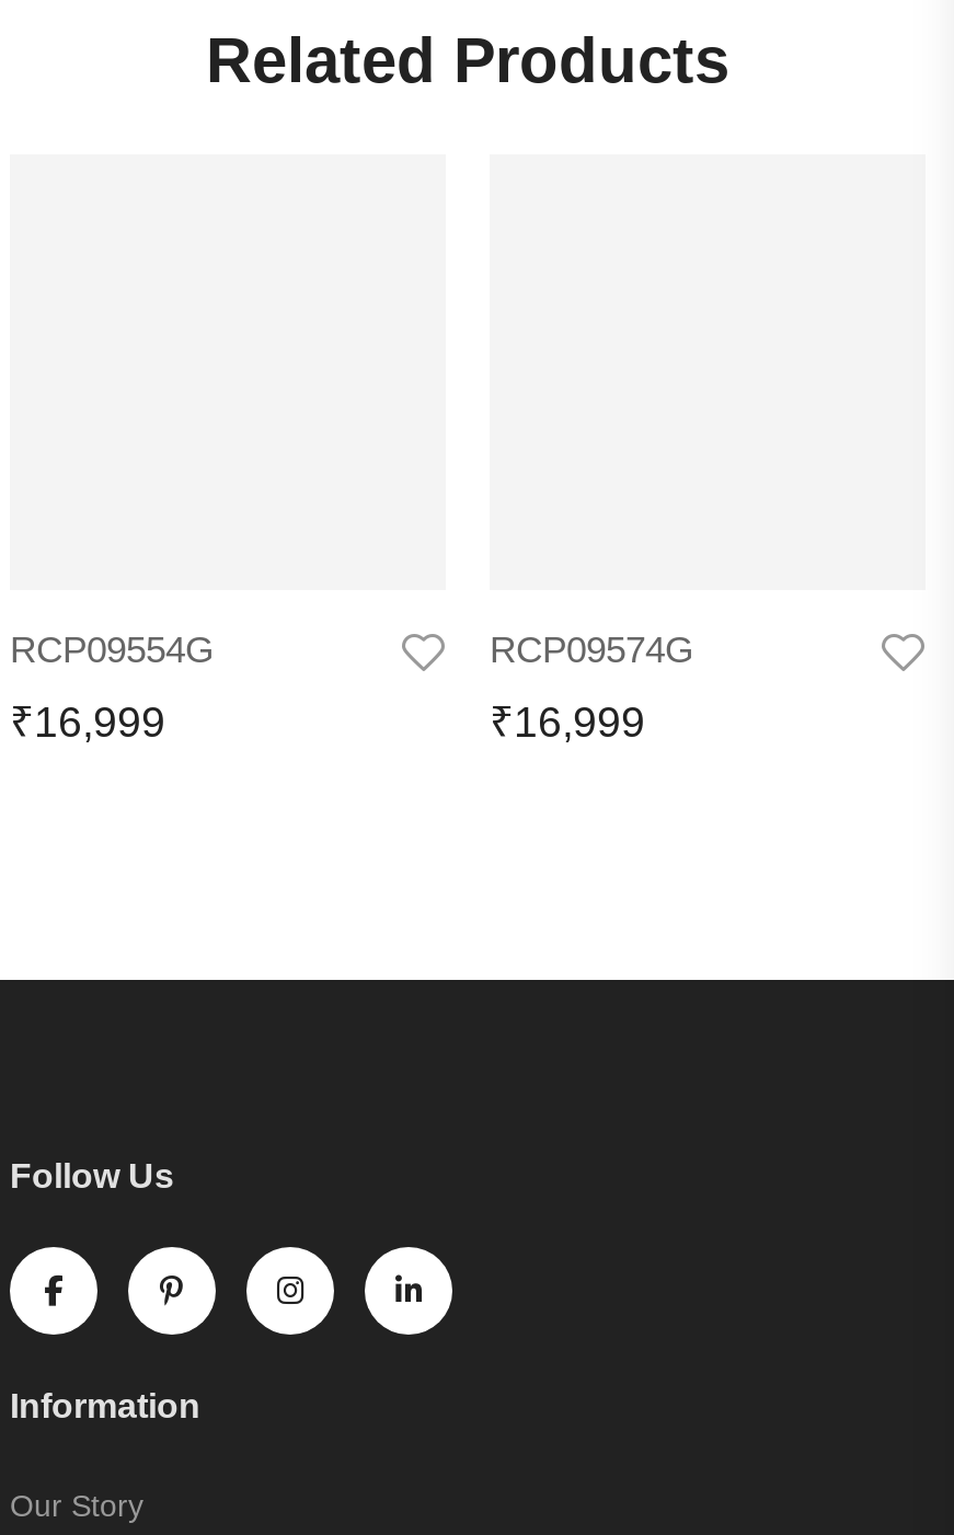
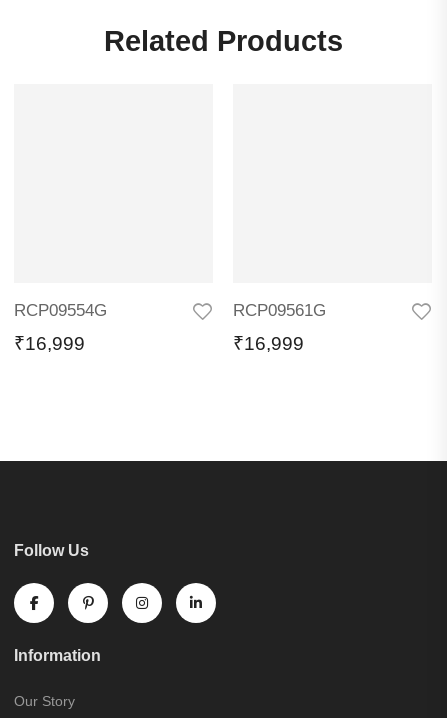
- RCP09574G
+ RCP09561G
